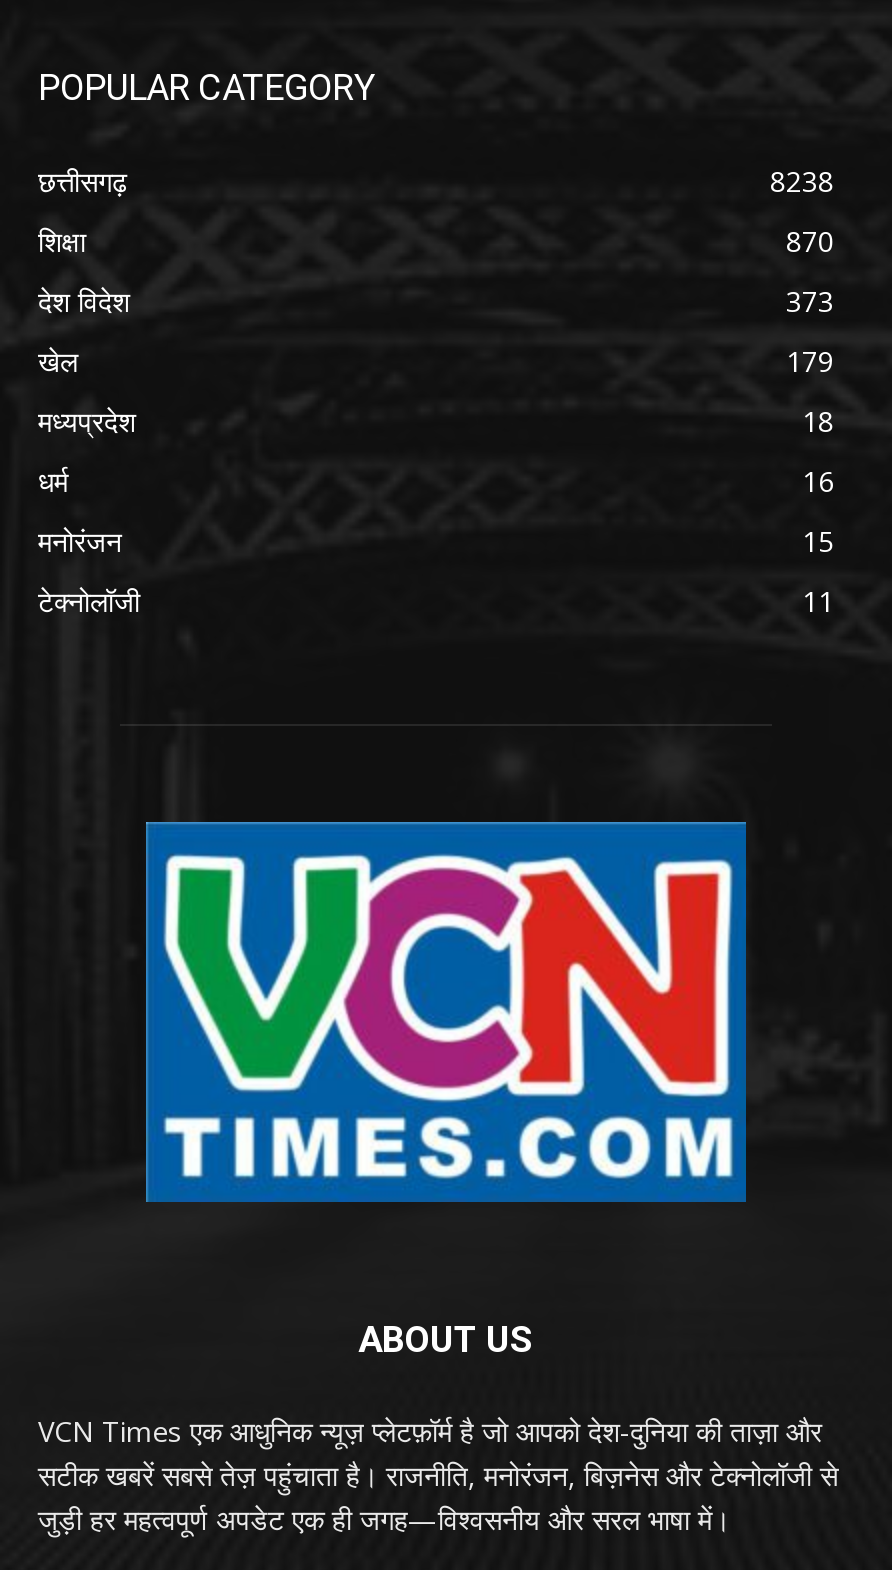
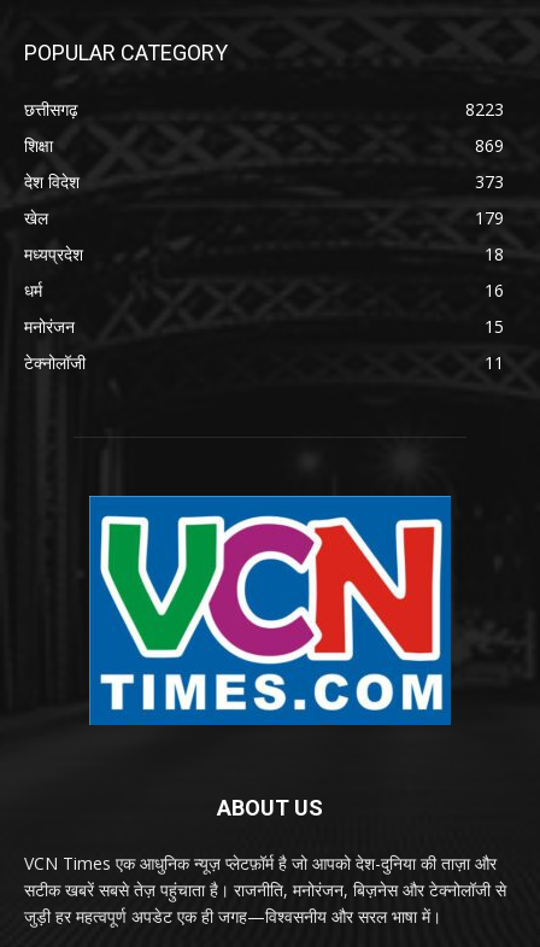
- 8238
+ 8223

- 870
+ 869
